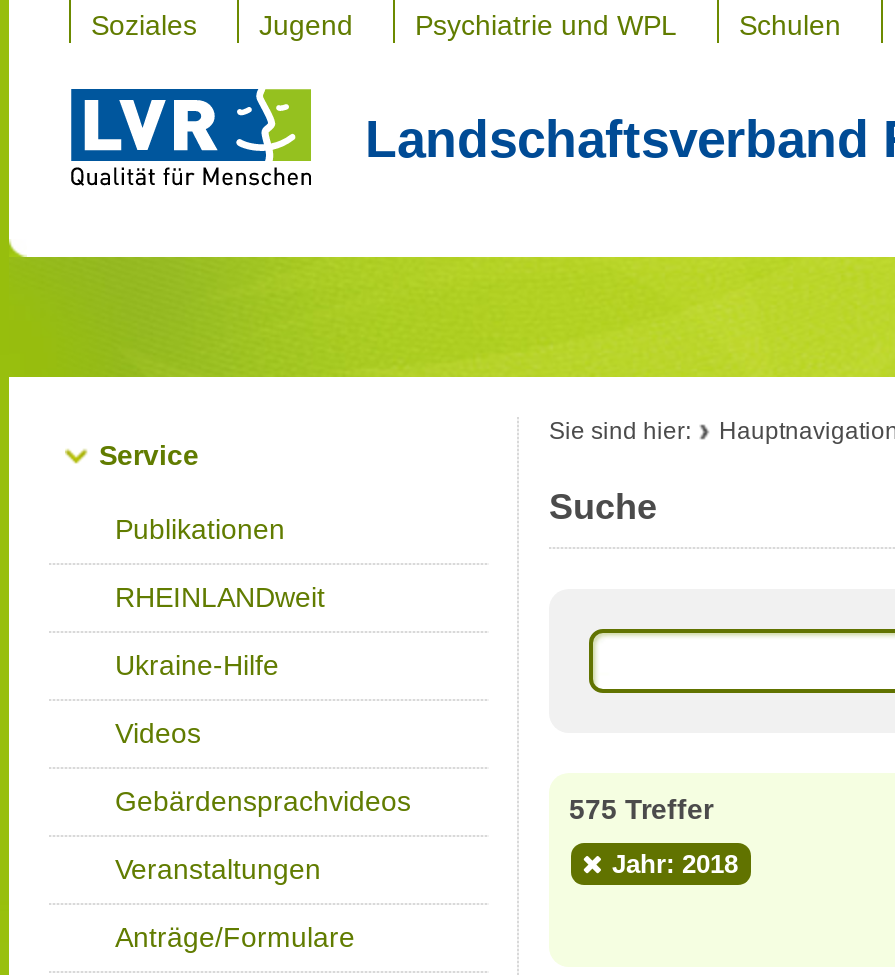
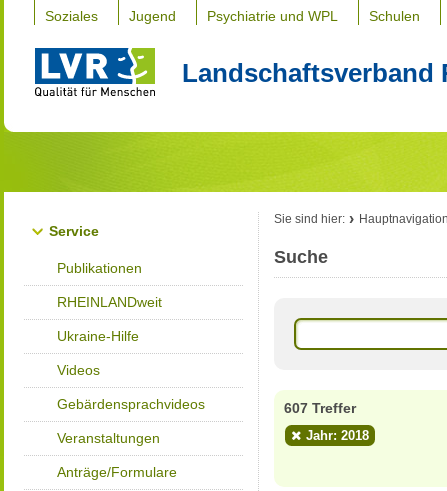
- 575 Treffer
+ 607 Treffer
